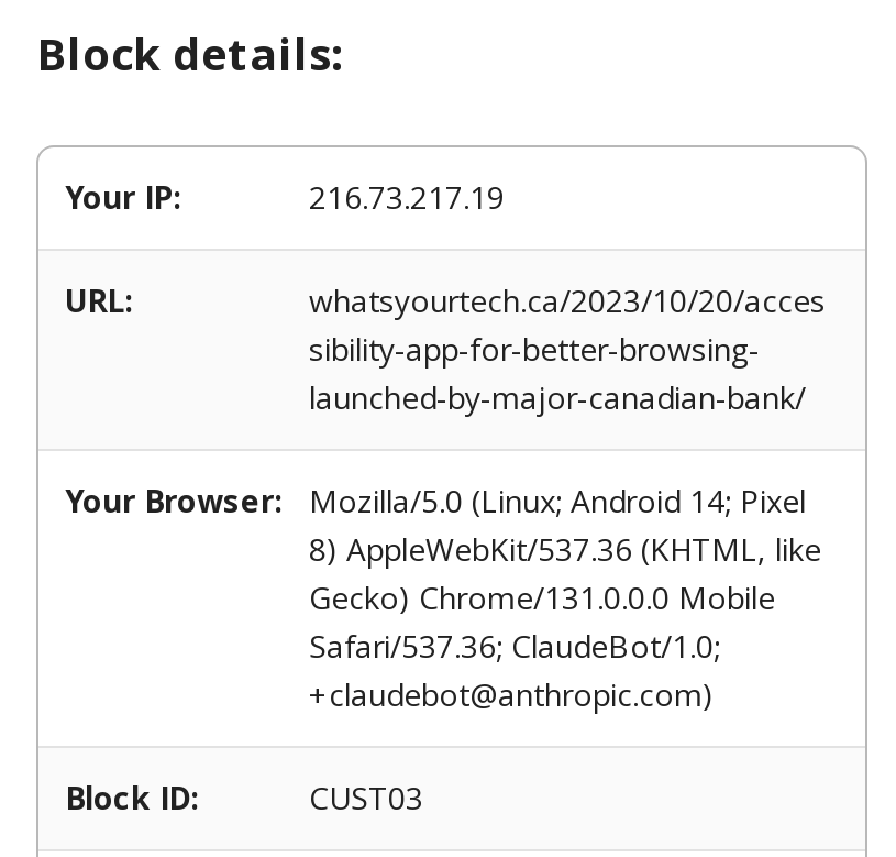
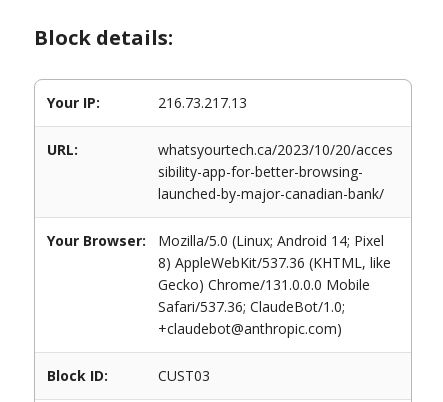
- 216.73.217.19
+ 216.73.217.13
